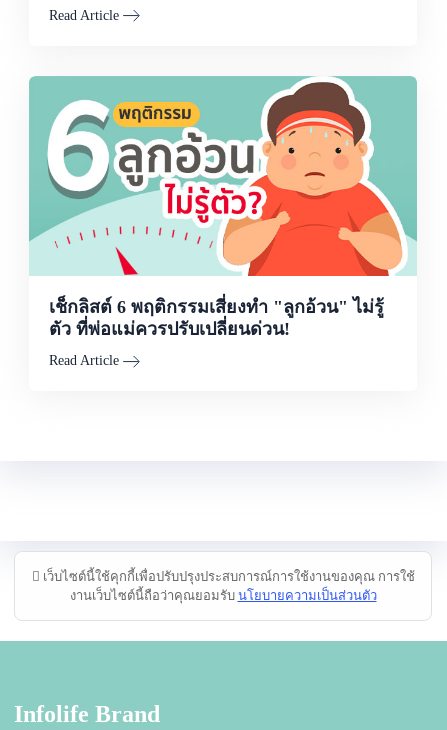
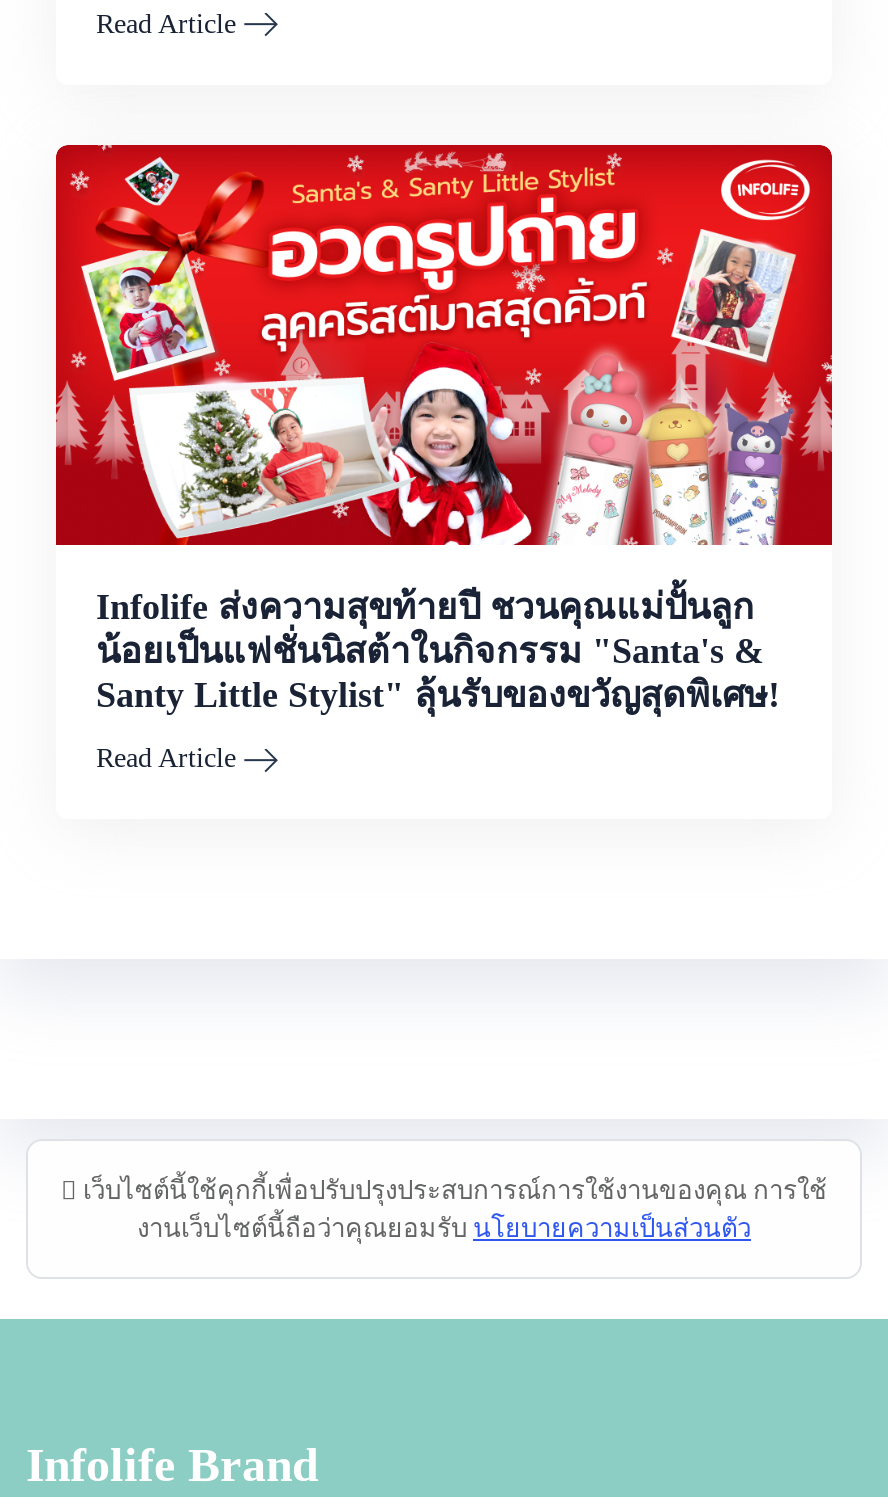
- [image]
- เช็กลิสต์ 6 พฤติกรรมเสี่ยงทำ "ลูกอ้วน" ไม่รู้
- ตัว ที่พ่อแม่ควรปรับเปลี่ยนด่วน!
+ [image]
+ Infolife ส่งความสุขท้ายปี ชวนคุณแม่ปั้นลูก
+ น้อยเป็นแฟชั่นนิสต้าในกิจกรรม "Santa's &
+ Santy Little Stylist" ลุ้นรับของขวัญสุดพิเศษ!
